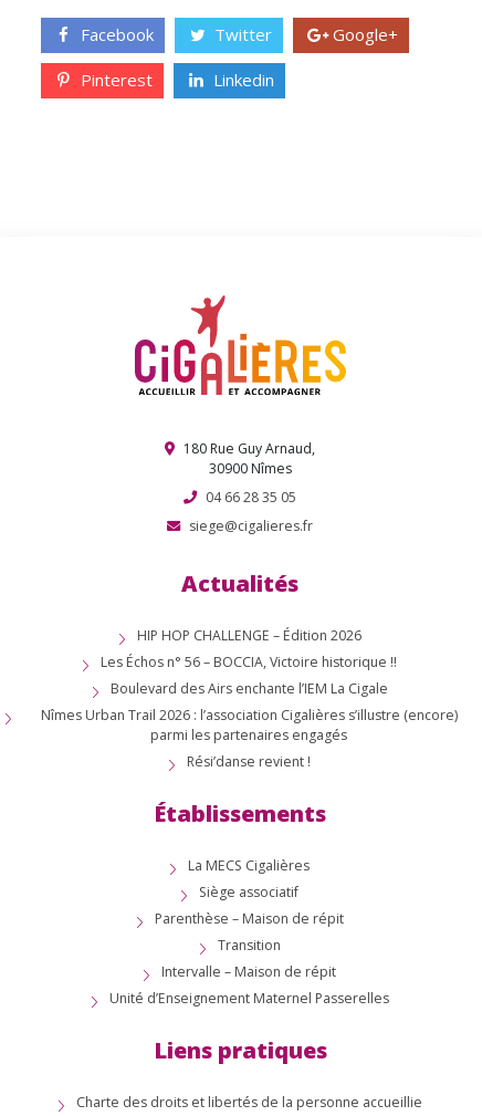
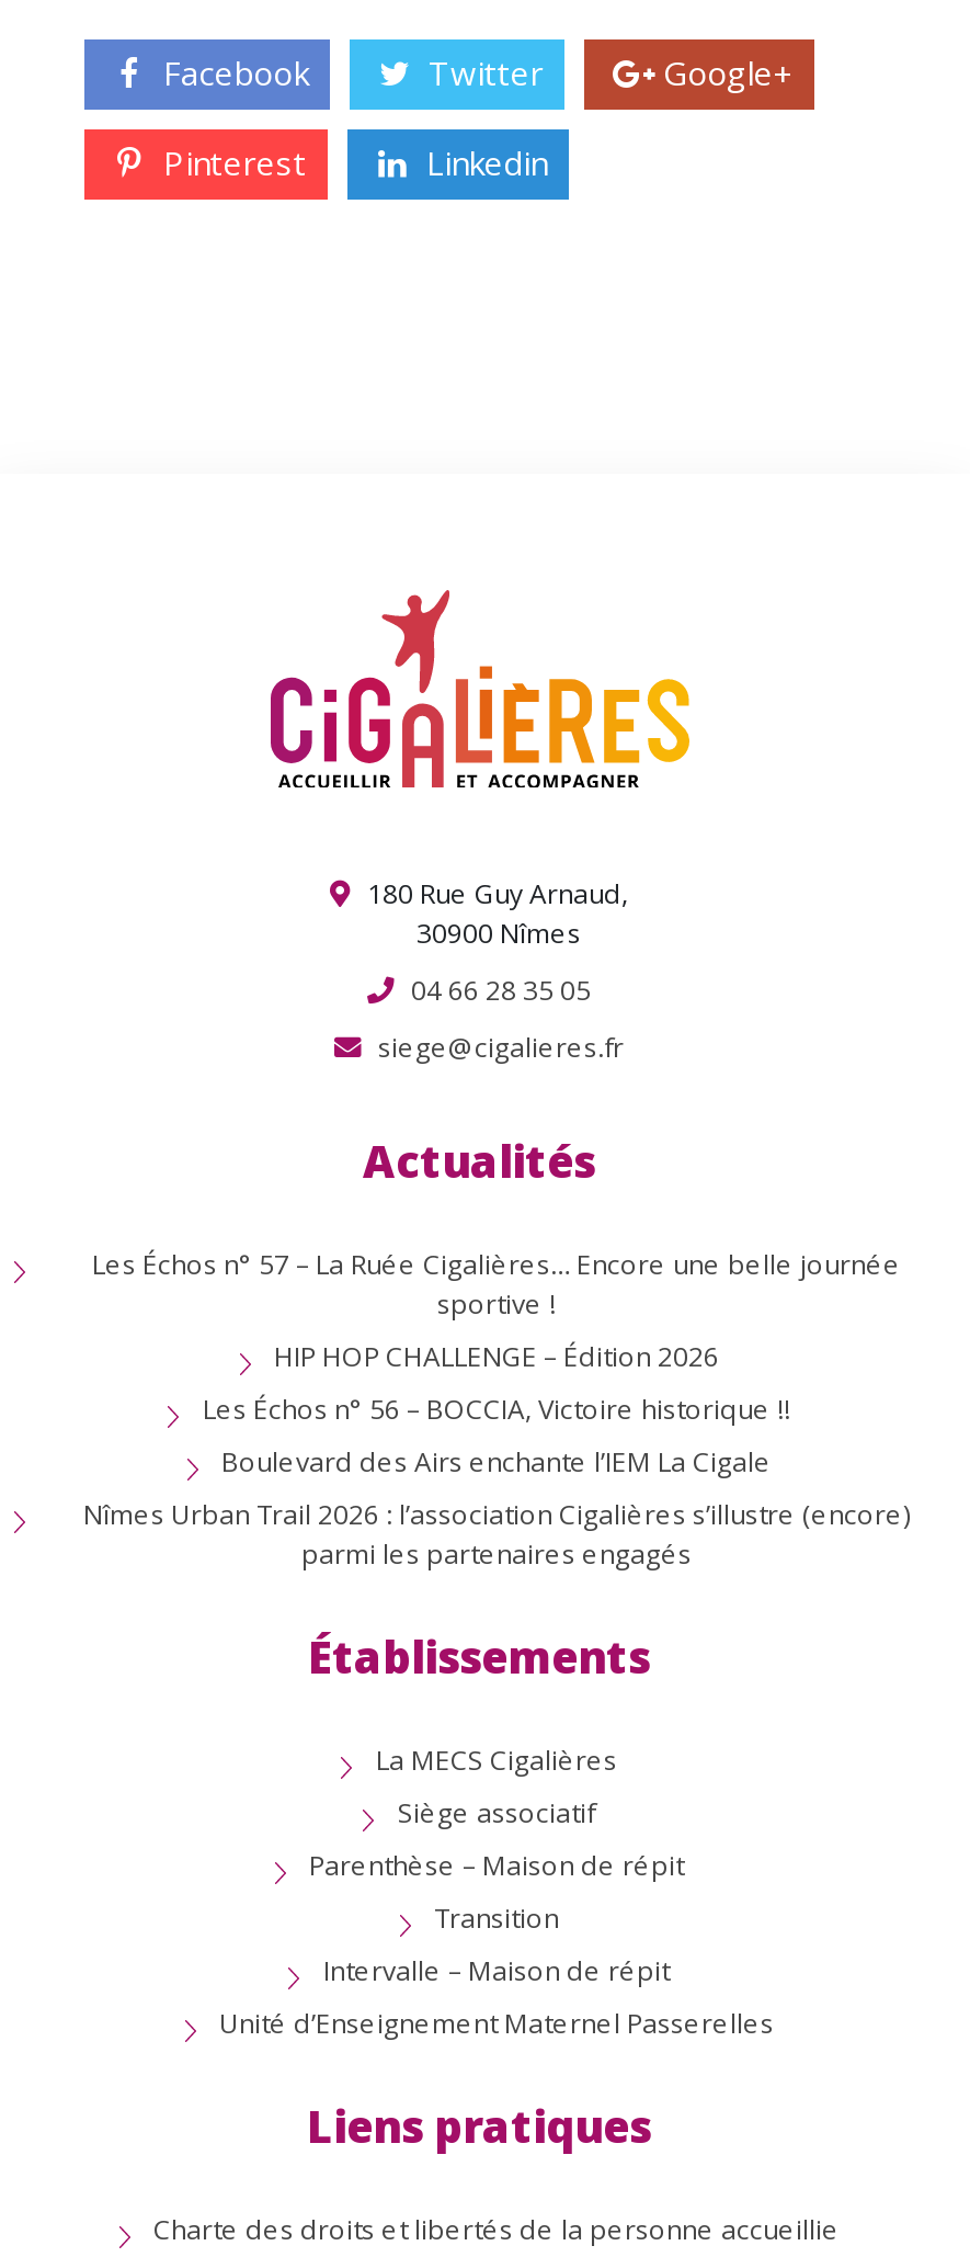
+ Les Échos n° 57 – La Ruée Cigalières… Encore une belle journée
+ sportive !

moved down: HIP HOP CHALLENGE – Édition 2026 | Les Échos n° 56 – BOCCIA, Victoire historique !! | Boulevard des Airs enchante l’IEM La Cigale | Nîmes Urban Trail 2026 : l’association Cigalières s’illustre (encore) | parmi les partenaires engagés

- Rési’danse revient !
